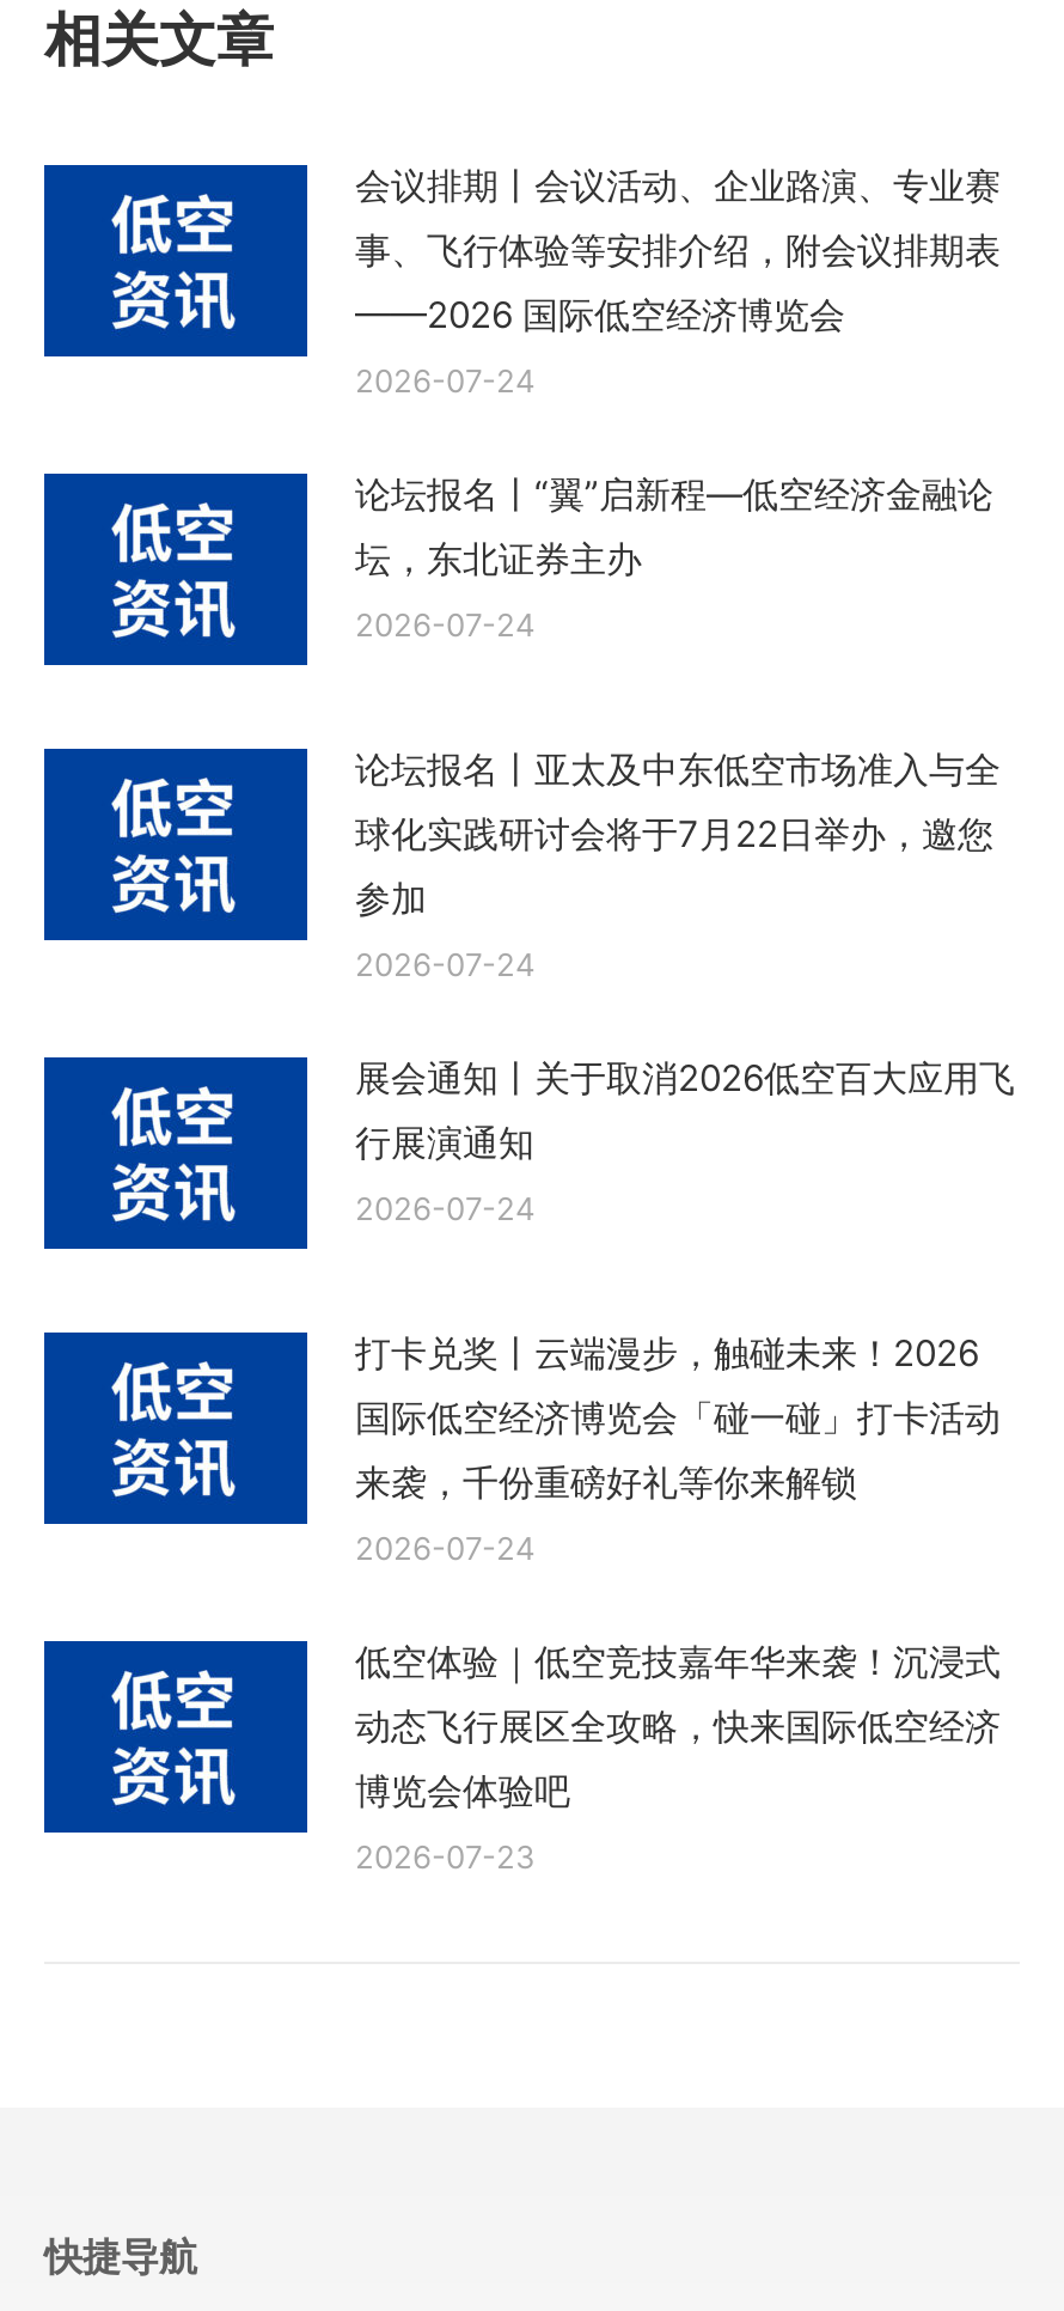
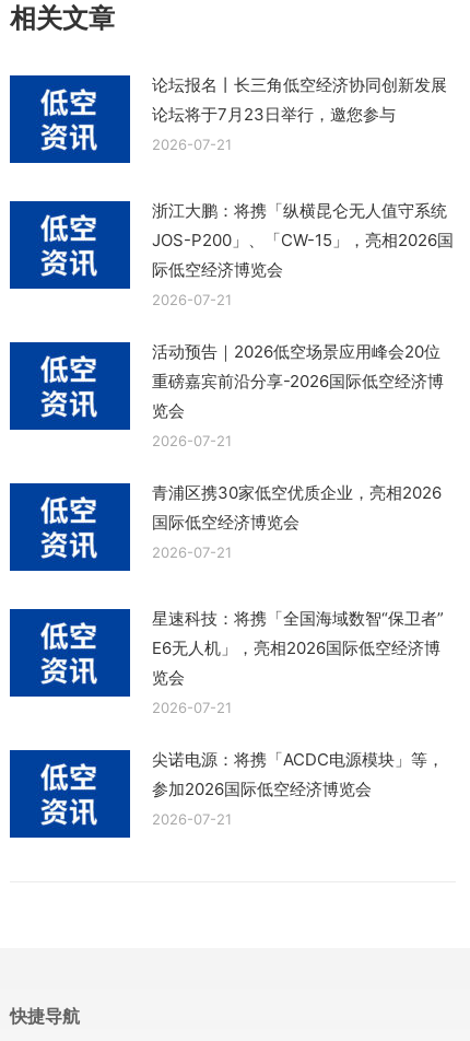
- 会议排期丨会议活动、企业路演、专业赛
- 事、飞行体验等安排介绍，附会议排期表
- ——2026 国际低空经济博览会
+ 论坛报名丨长三角低空经济协同创新发展
+ 论坛将于7月23日举行，邀您参与

- 2026-07-24
+ 2026-07-21

- 论坛报名丨“翼”启新程—低空经济金融论
- 坛，东北证券主办
+ 浙江大鹏：将携「纵横昆仑无人值守系统
+ JOS-P200」、「CW-15」，亮相2026国
+ 际低空经济博览会

- 2026-07-24
+ 2026-07-21

- 论坛报名丨亚太及中东低空市场准入与全
- 球化实践研讨会将于7月22日举办，邀您
- 参加
+ 活动预告｜2026低空场景应用峰会20位
+ 重磅嘉宾前沿分享-2026国际低空经济博
+ 览会

- 2026-07-24
+ 2026-07-21

- 展会通知丨关于取消2026低空百大应用飞
- 行展演通知
+ 青浦区携30家低空优质企业，亮相2026
+ 国际低空经济博览会

- 2026-07-24
+ 2026-07-21

- 打卡兑奖丨云端漫步，触碰未来！2026
- 国际低空经济博览会「碰一碰」打卡活动
- 来袭，千份重磅好礼等你来解锁
+ 星速科技：将携「全国海域数智“保卫者”
+ E6无人机」，亮相2026国际低空经济博
+ 览会

- 2026-07-24
+ 2026-07-21

- 低空体验｜低空竞技嘉年华来袭！沉浸式
- 动态飞行展区全攻略，快来国际低空经济
- 博览会体验吧
+ 尖诺电源：将携「ACDC电源模块」等，
+ 参加2026国际低空经济博览会

- 2026-07-23
+ 2026-07-21
